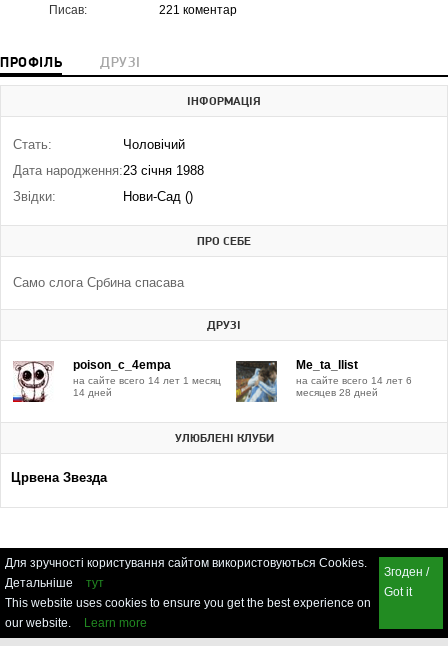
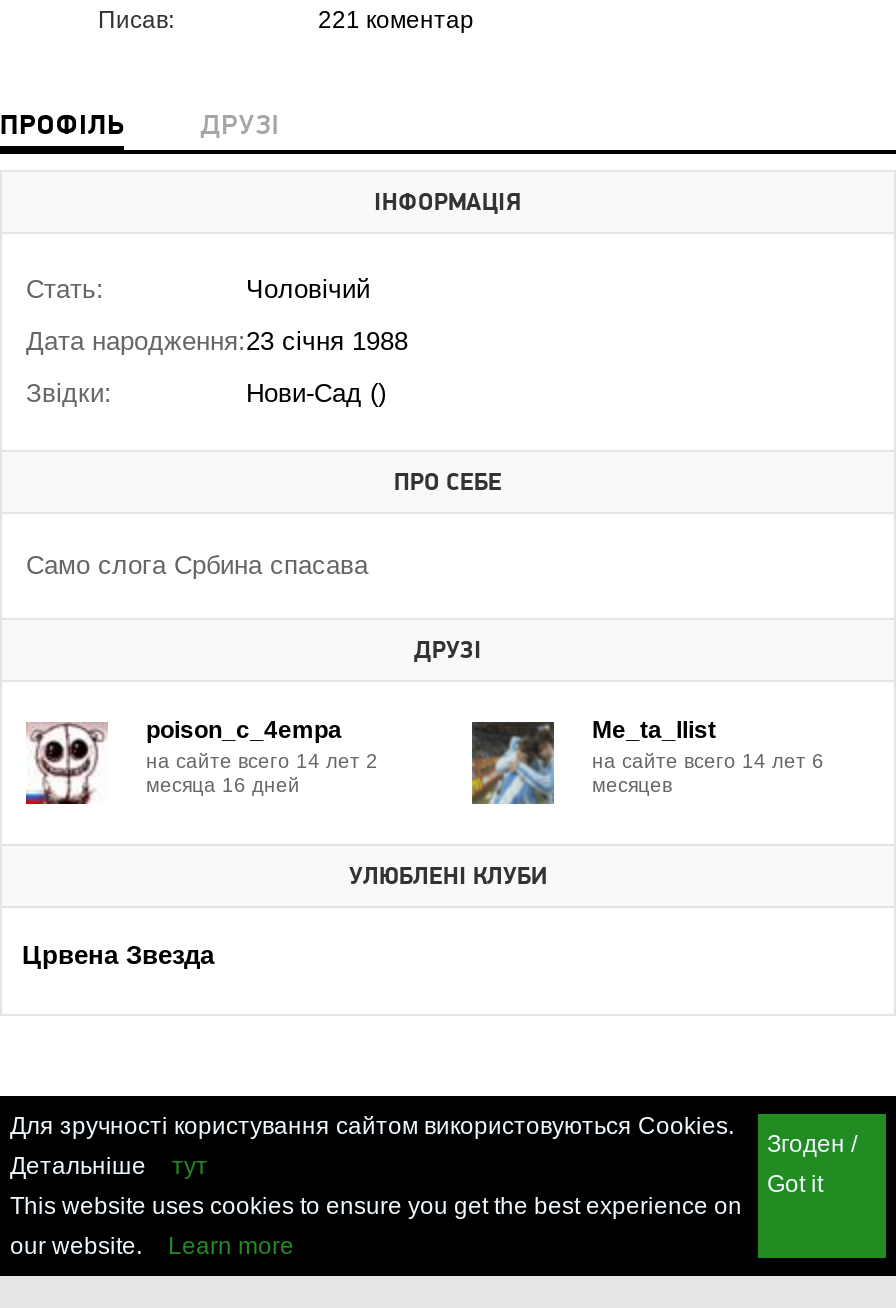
- на сайте всего 14 лет 1 месяц
- 14 дней
+ на сайте всего 14 лет 2
+ месяца 16 дней

- месяцев 28 дней
+ месяцев
